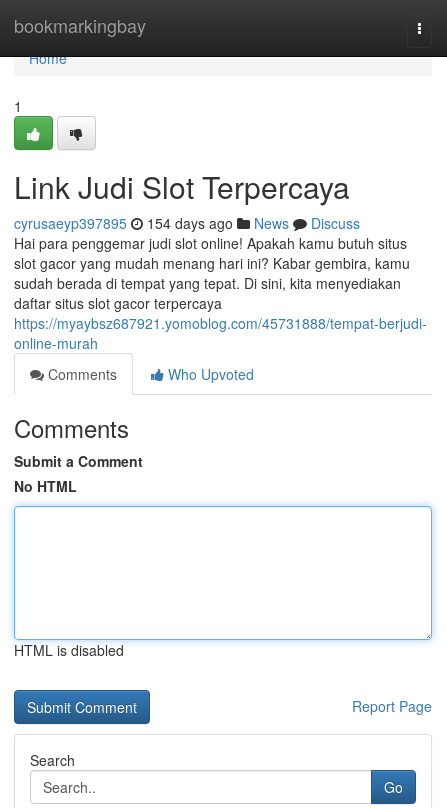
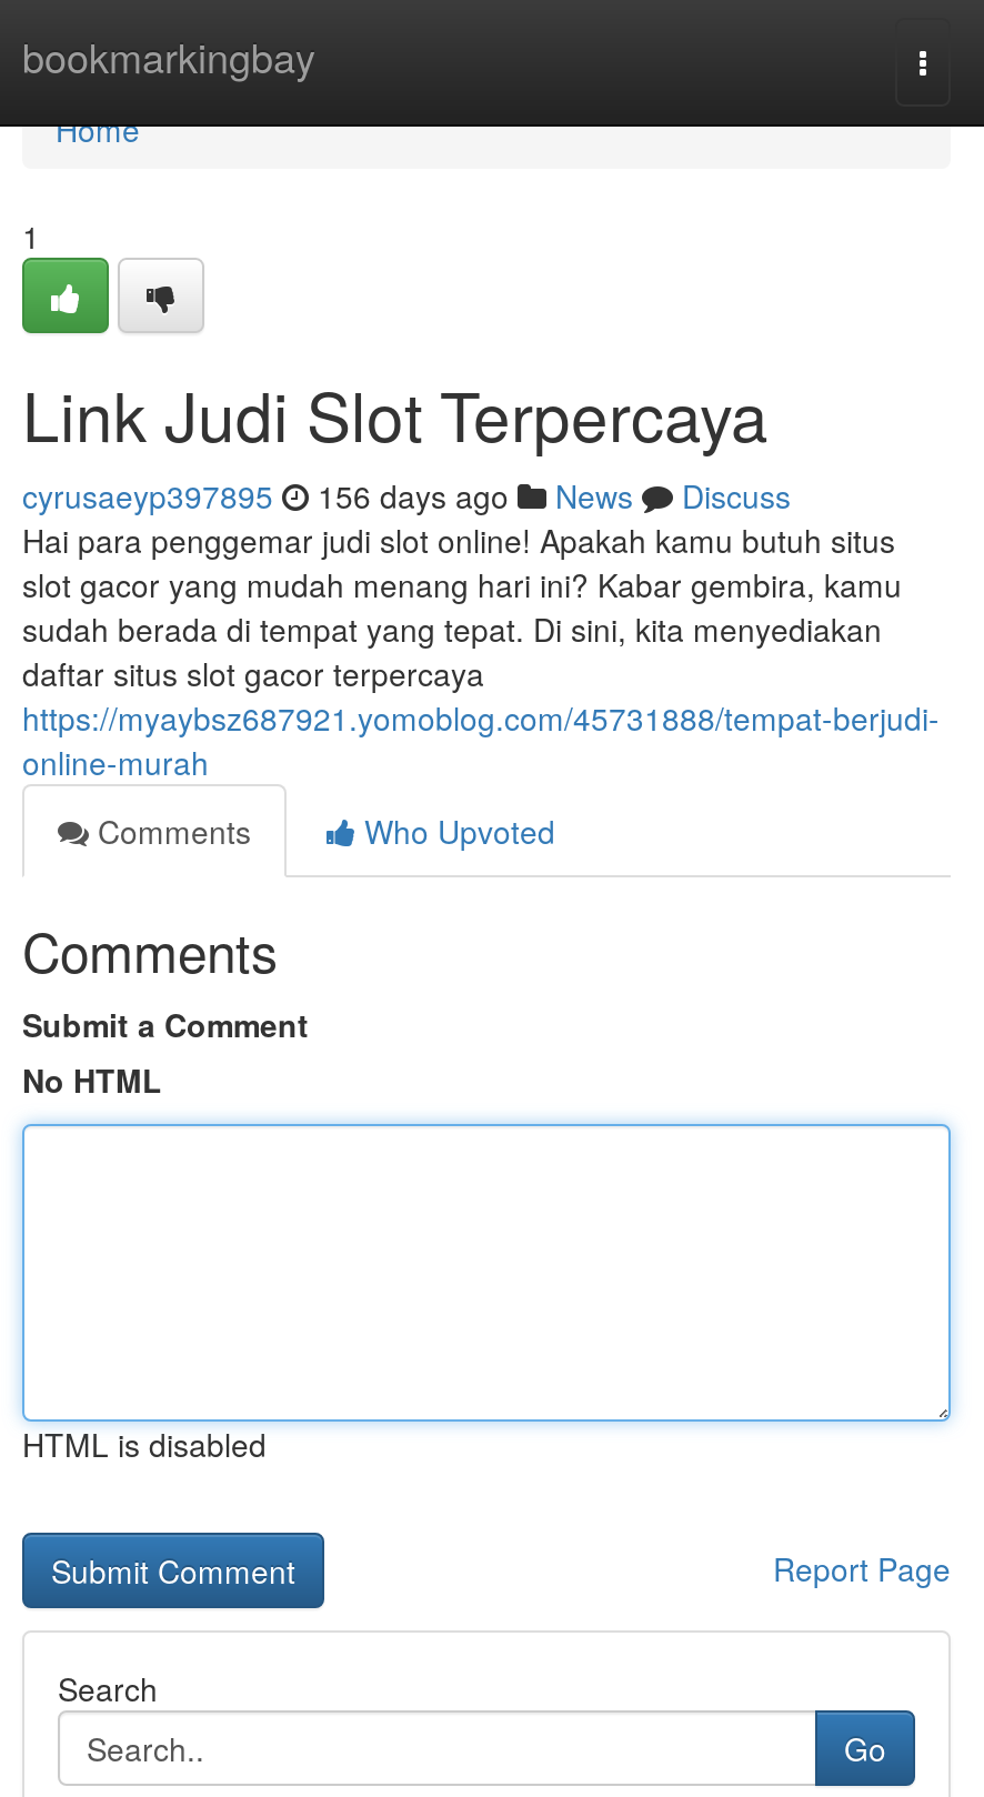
- cyrusaeyp397895 154 days ago News Discuss
+ cyrusaeyp397895 156 days ago News Discuss
